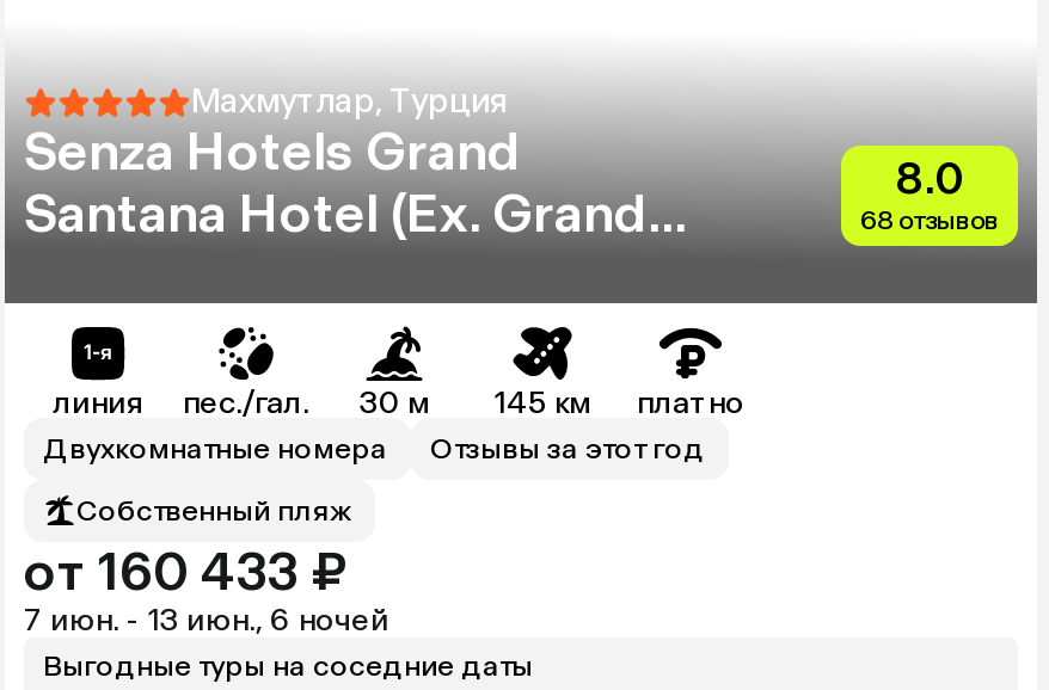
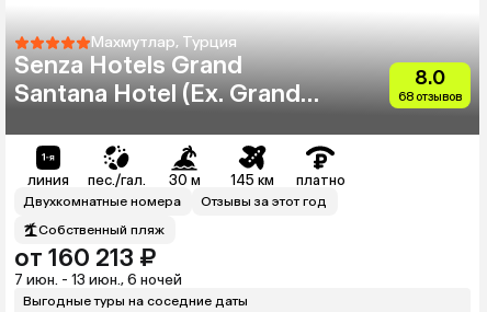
- от 160 433 ₽
+ от 160 213 ₽
